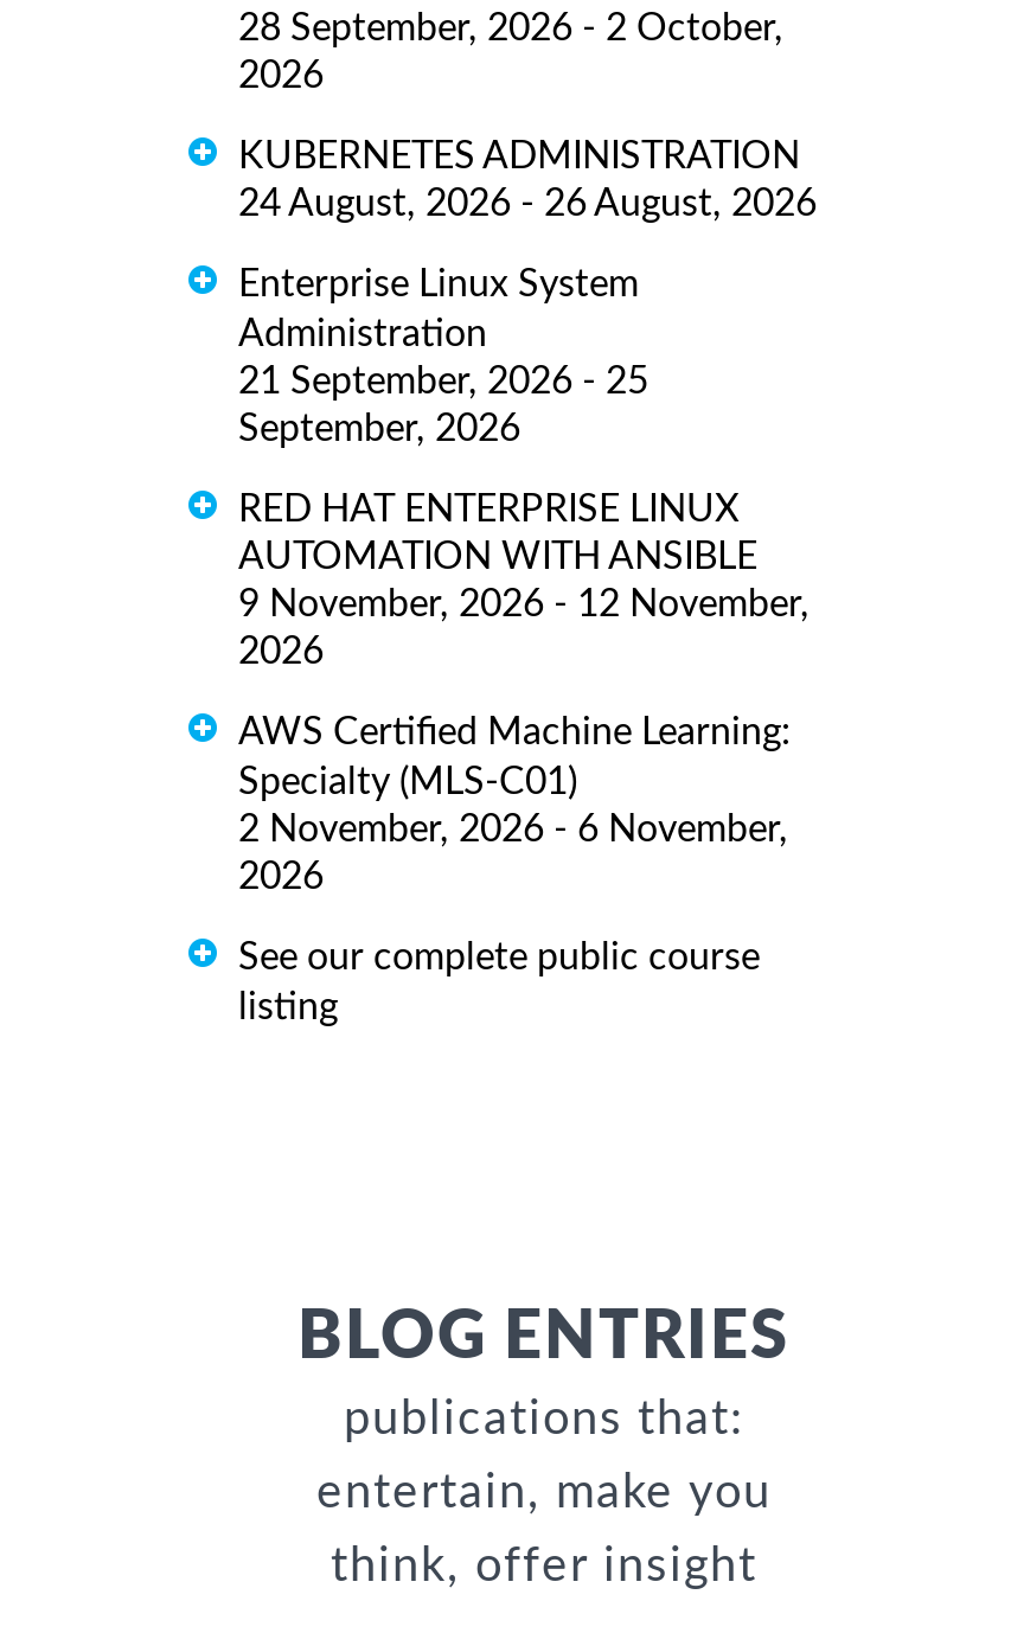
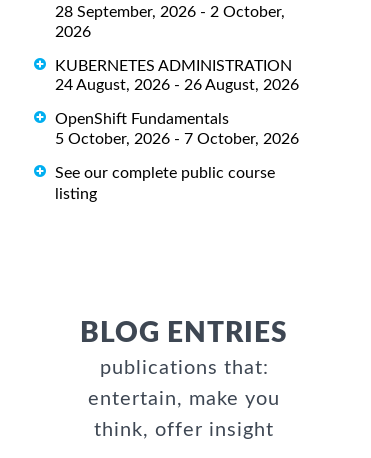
- Enterprise Linux System
- Administration
- 21 September, 2026 - 25
- September, 2026
- RED HAT ENTERPRISE LINUX
- AUTOMATION WITH ANSIBLE
- 9 November, 2026 - 12 November,
- 2026
- AWS Certified Machine Learning:
- Specialty (MLS-C01)
- 2 November, 2026 - 6 November,
- 2026
+ OpenShift Fundamentals
+ 5 October, 2026 - 7 October, 2026
